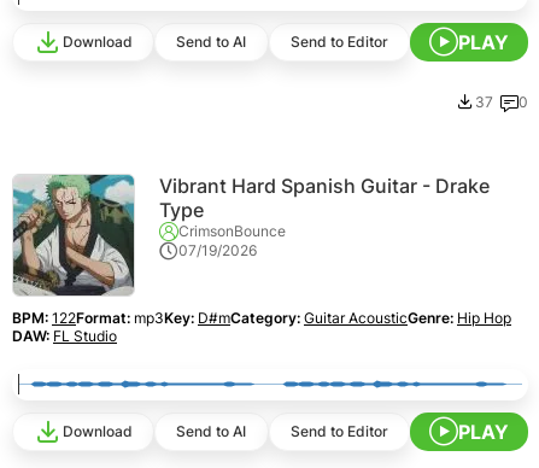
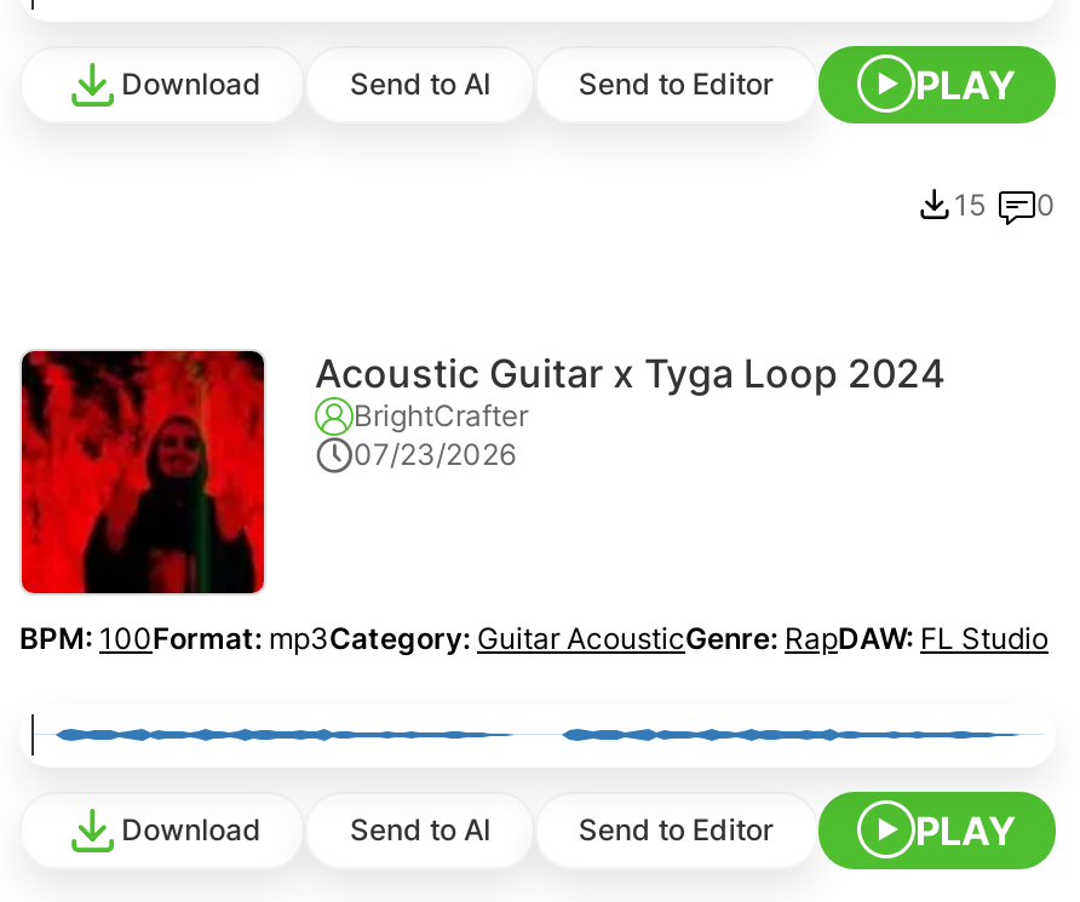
- 37 0
+ 15 0

- [image]
- Vibrant Hard Spanish Guitar - Drake
- Type
- CrimsonBounce
- 07/19/2026
+ [image]
+ Acoustic Guitar x Tyga Loop 2024
+ BrightCrafter
+ 07/23/2026

- BPM: 122Format: mp3Key: D#mCategory: Guitar AcousticGenre: Hip Hop
- DAW: FL Studio
+ BPM: 100Format: mp3Category: Guitar AcousticGenre: RapDAW: FL Studio
